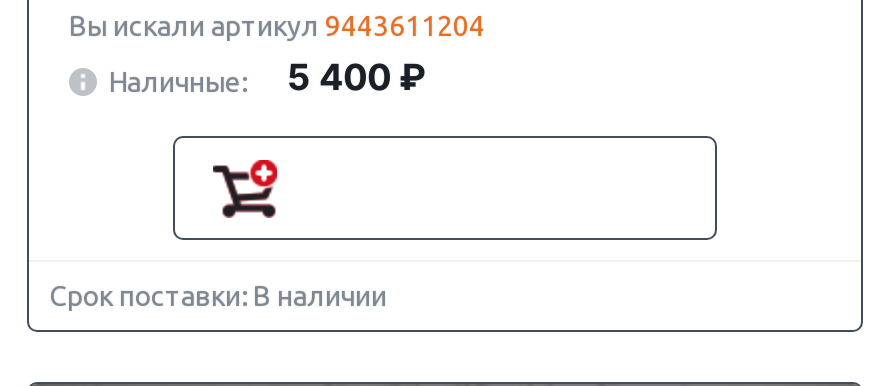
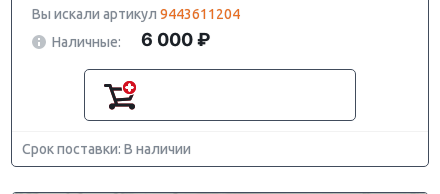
- Наличные: 5 400 ₽
+ Наличные: 6 000 ₽
